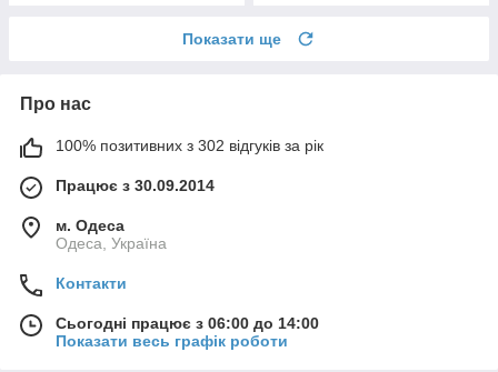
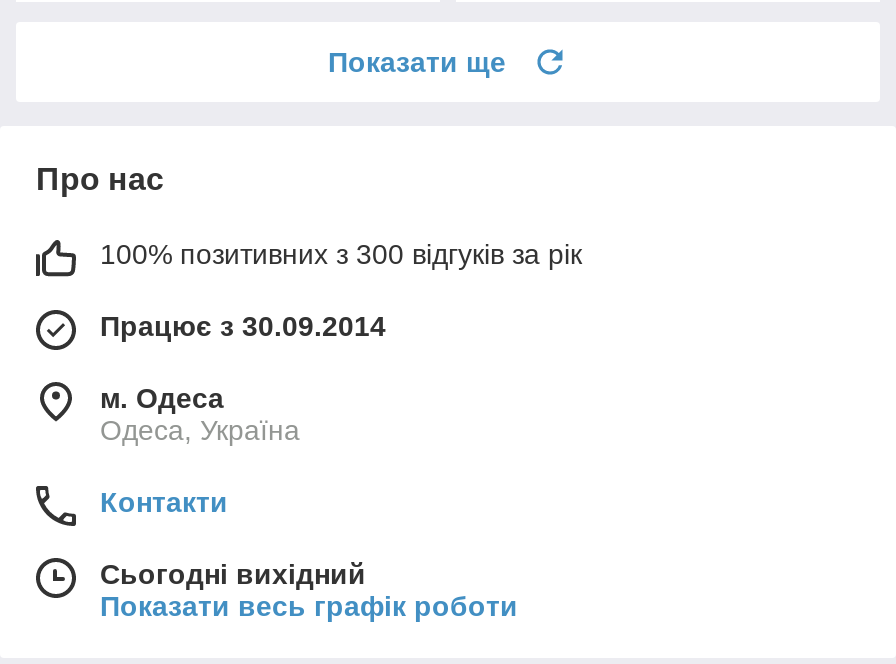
- 100% позитивних з 302 відгуків за рік
+ 100% позитивних з 300 відгуків за рік

- Сьогодні працює з 06:00 до 14:00
+ Сьогодні вихідний
